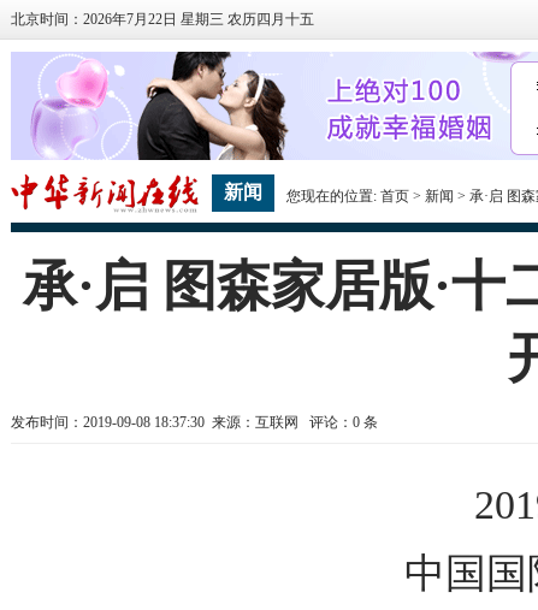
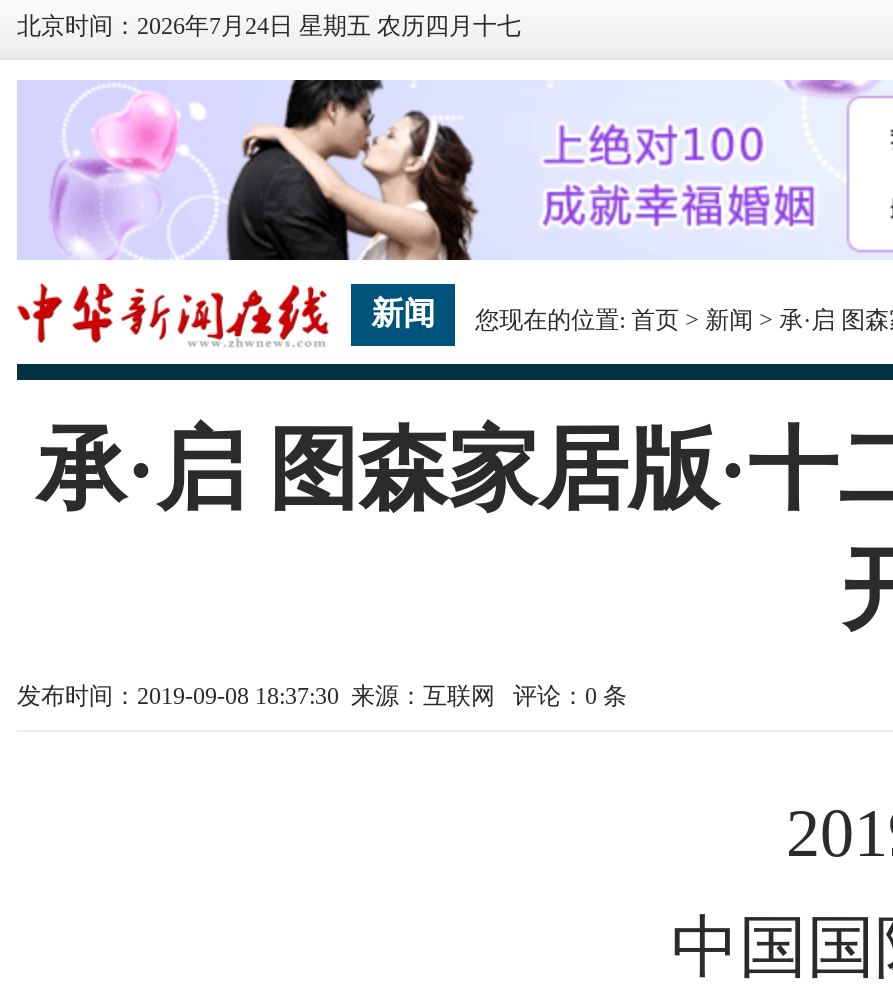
- 北京时间：2026年7月22日 星期三 农历四月十五
+ 北京时间：2026年7月24日 星期五 农历四月十七
